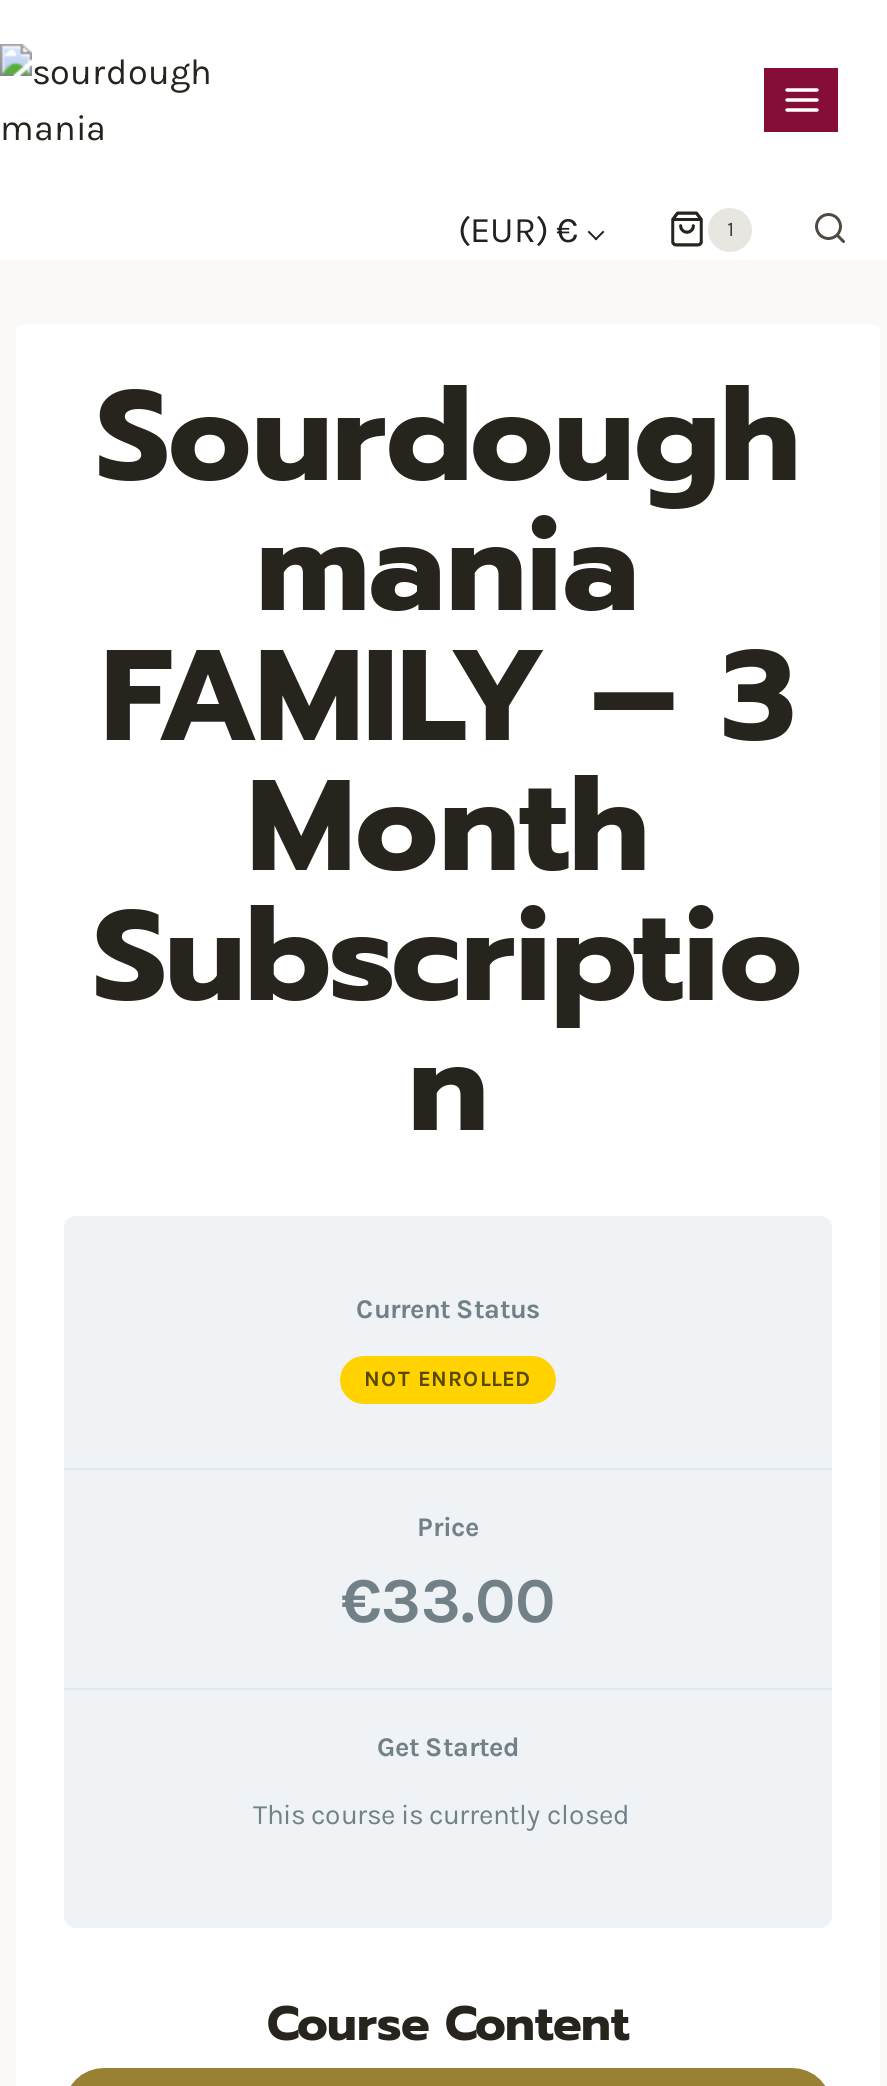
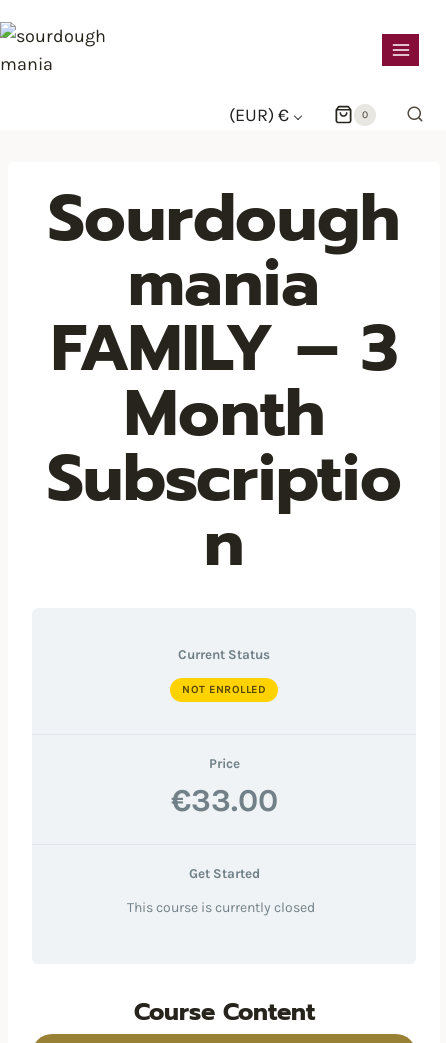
- 1
+ 0
